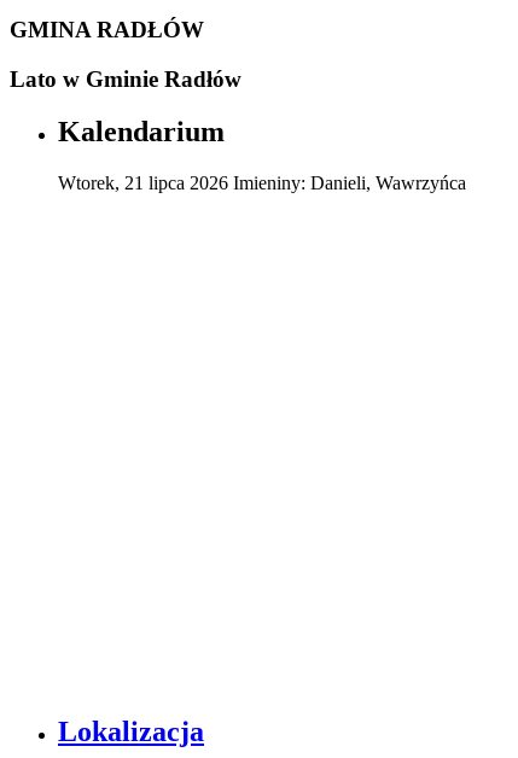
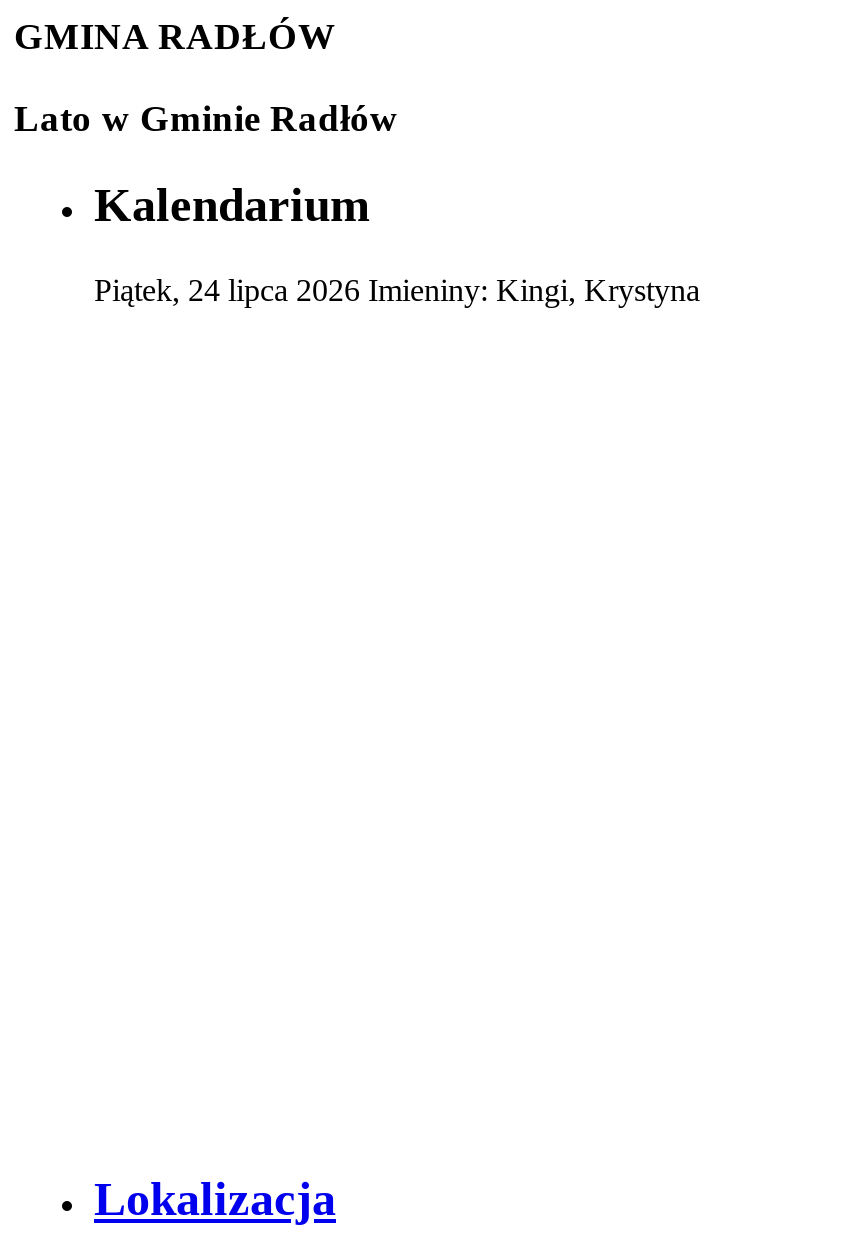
- Wtorek, 21 lipca 2026 Imieniny: Danieli, Wawrzyńca
+ Piątek, 24 lipca 2026 Imieniny: Kingi, Krystyna
